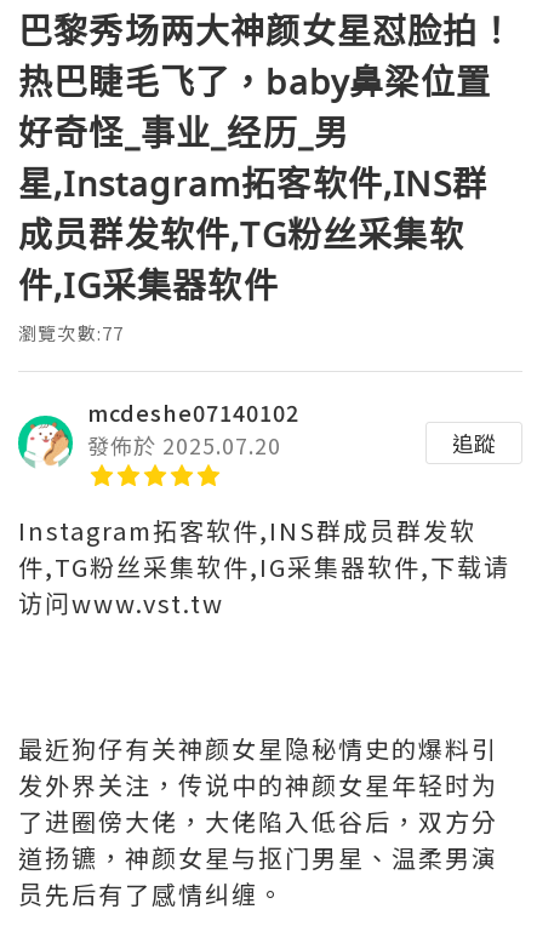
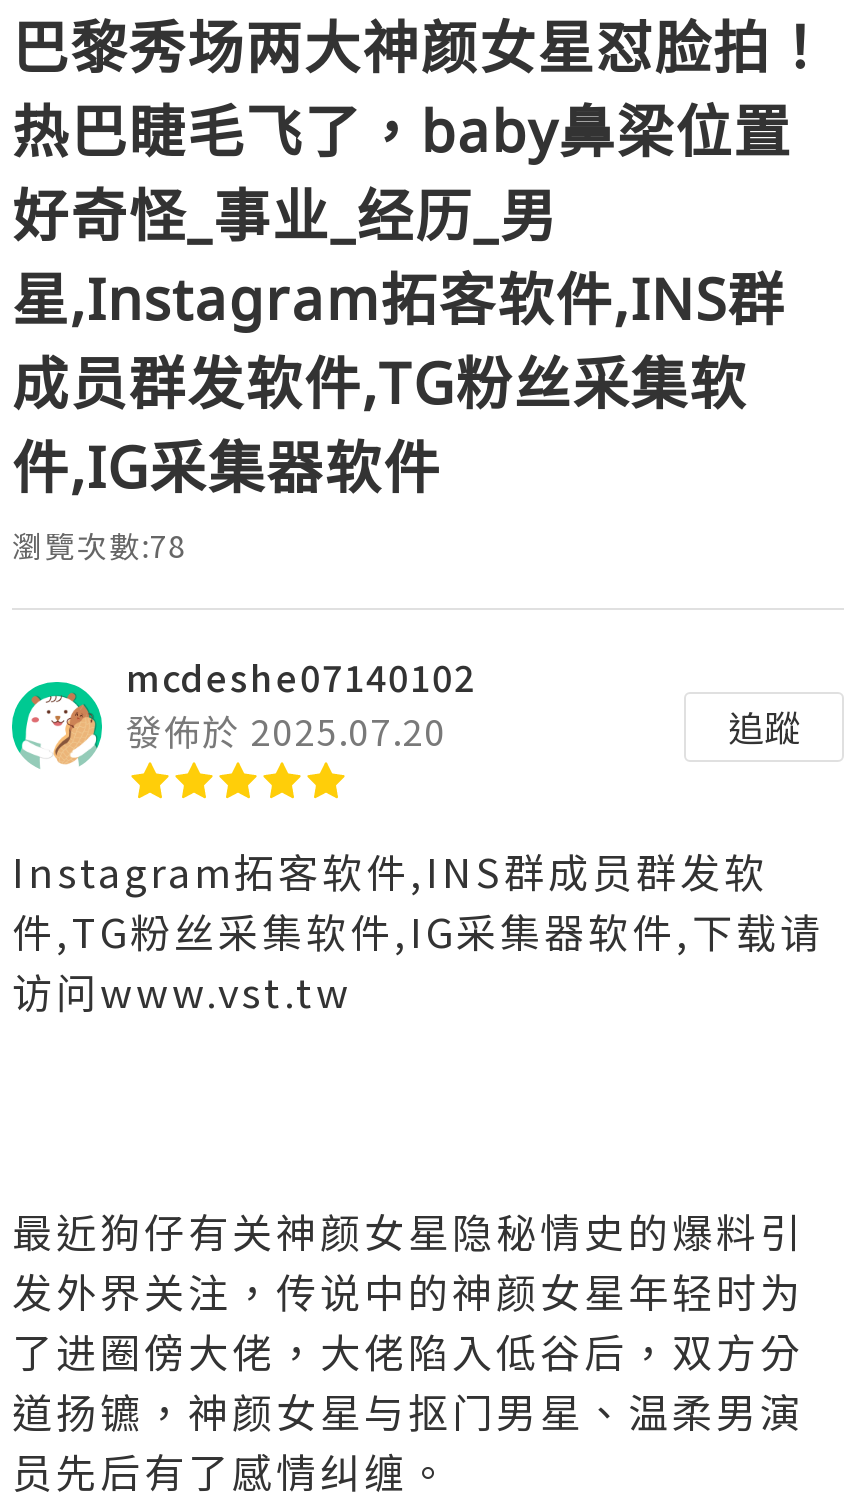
- 瀏覽次數:77
+ 瀏覽次數:78
